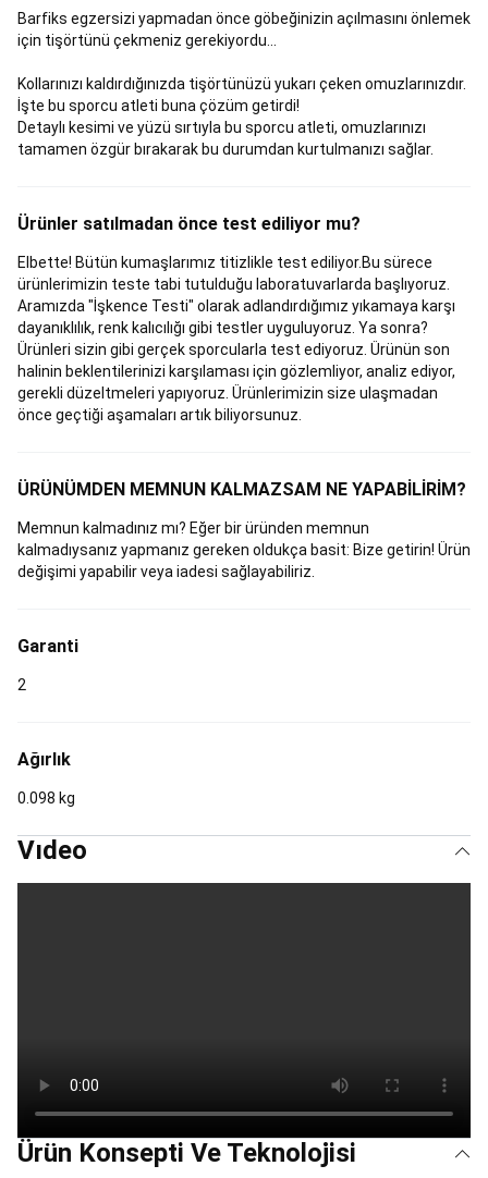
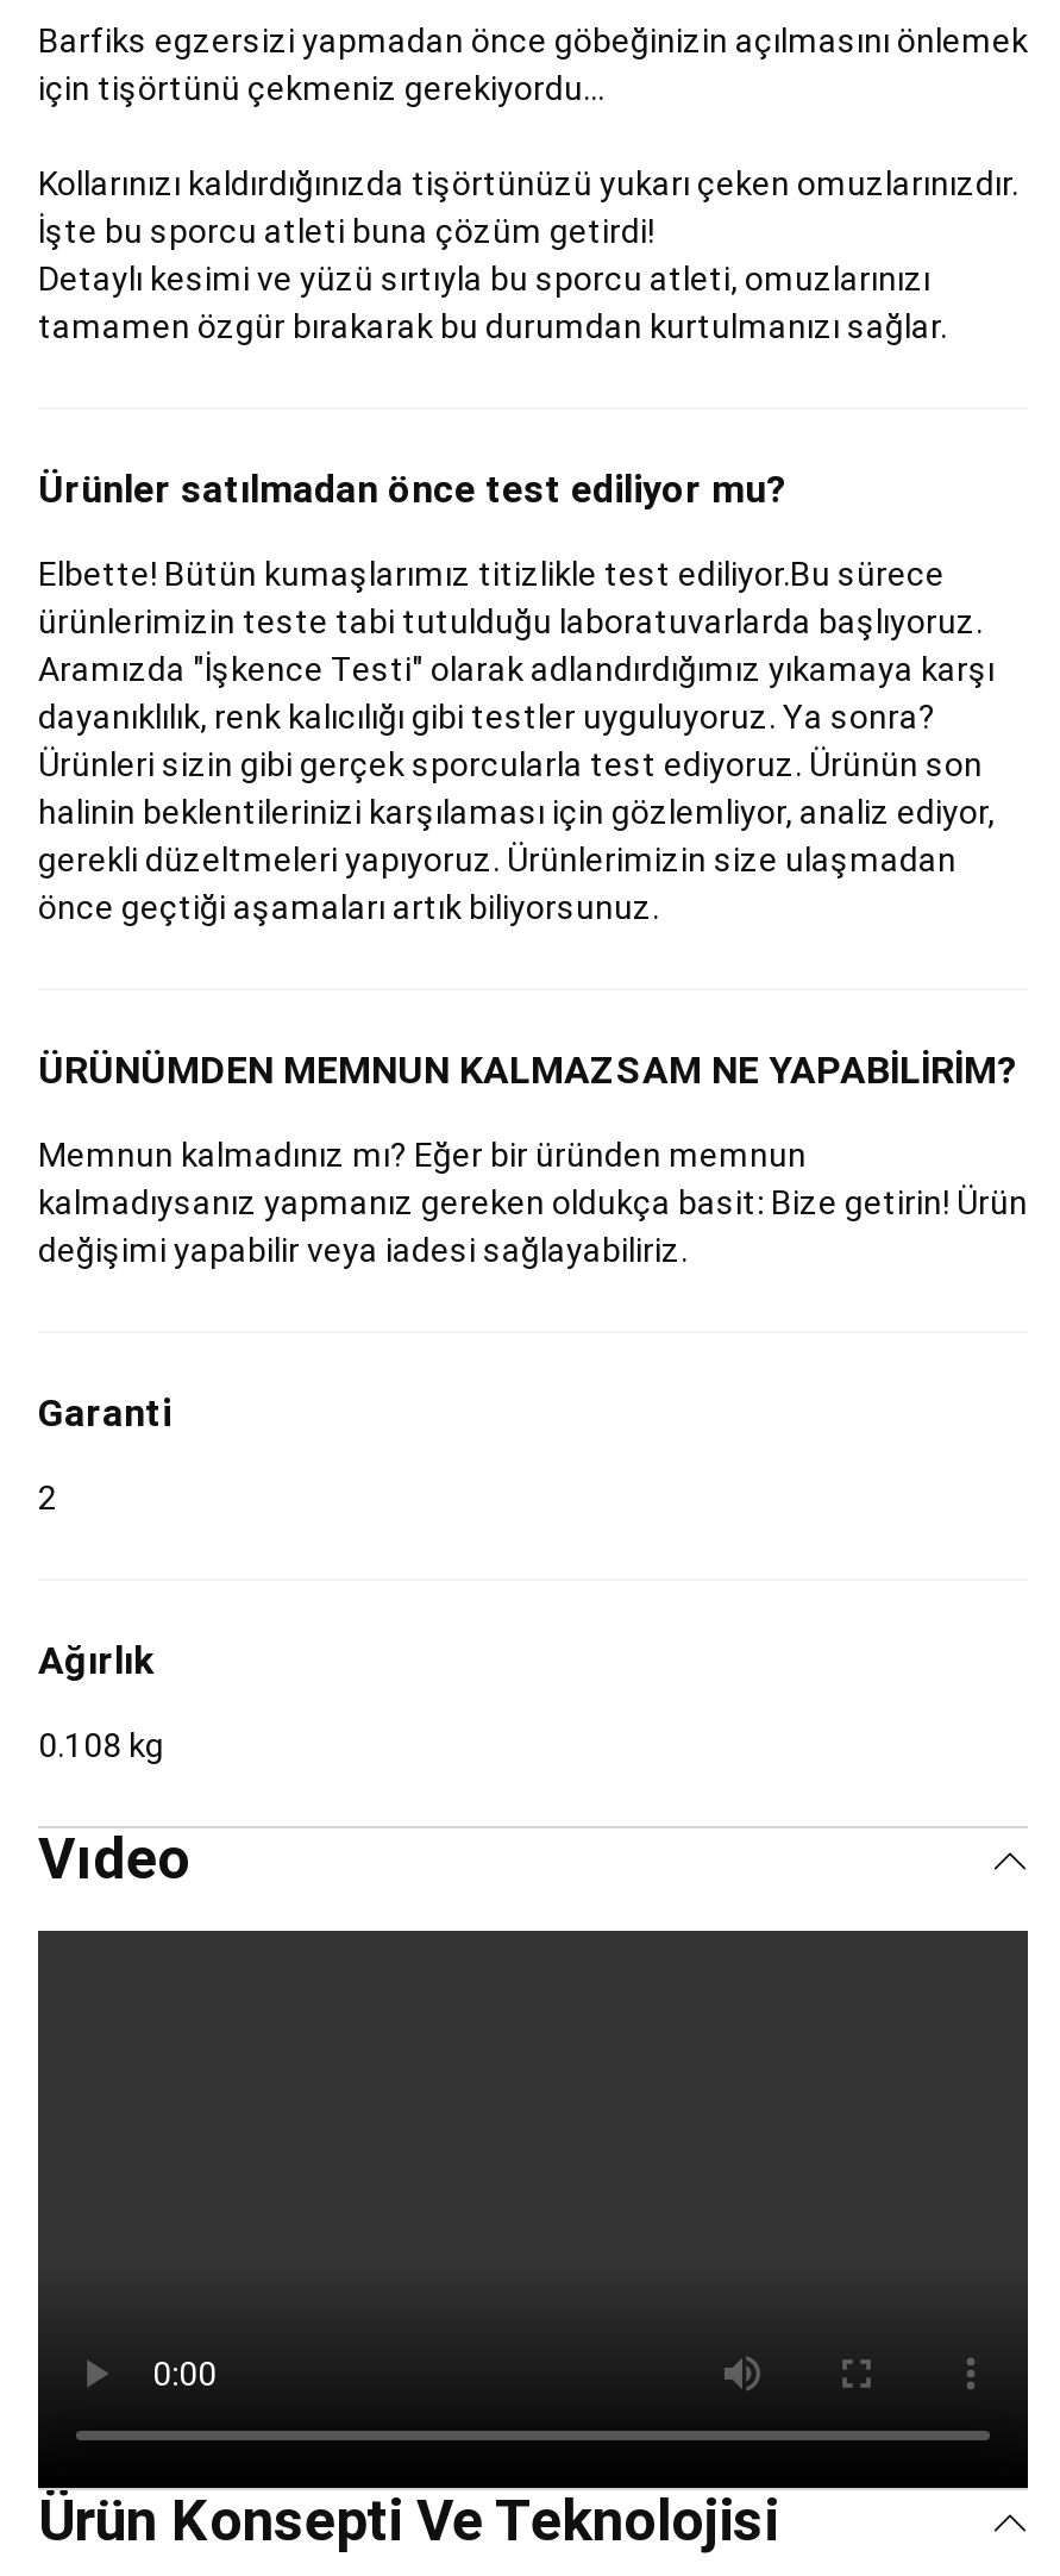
- 0.098 kg
+ 0.108 kg
